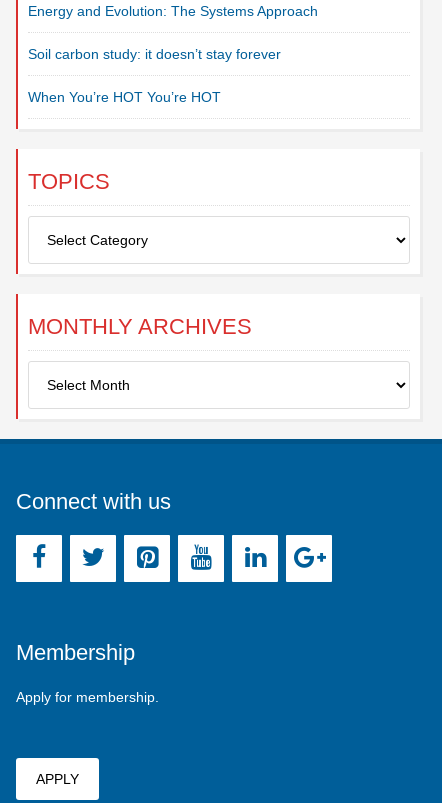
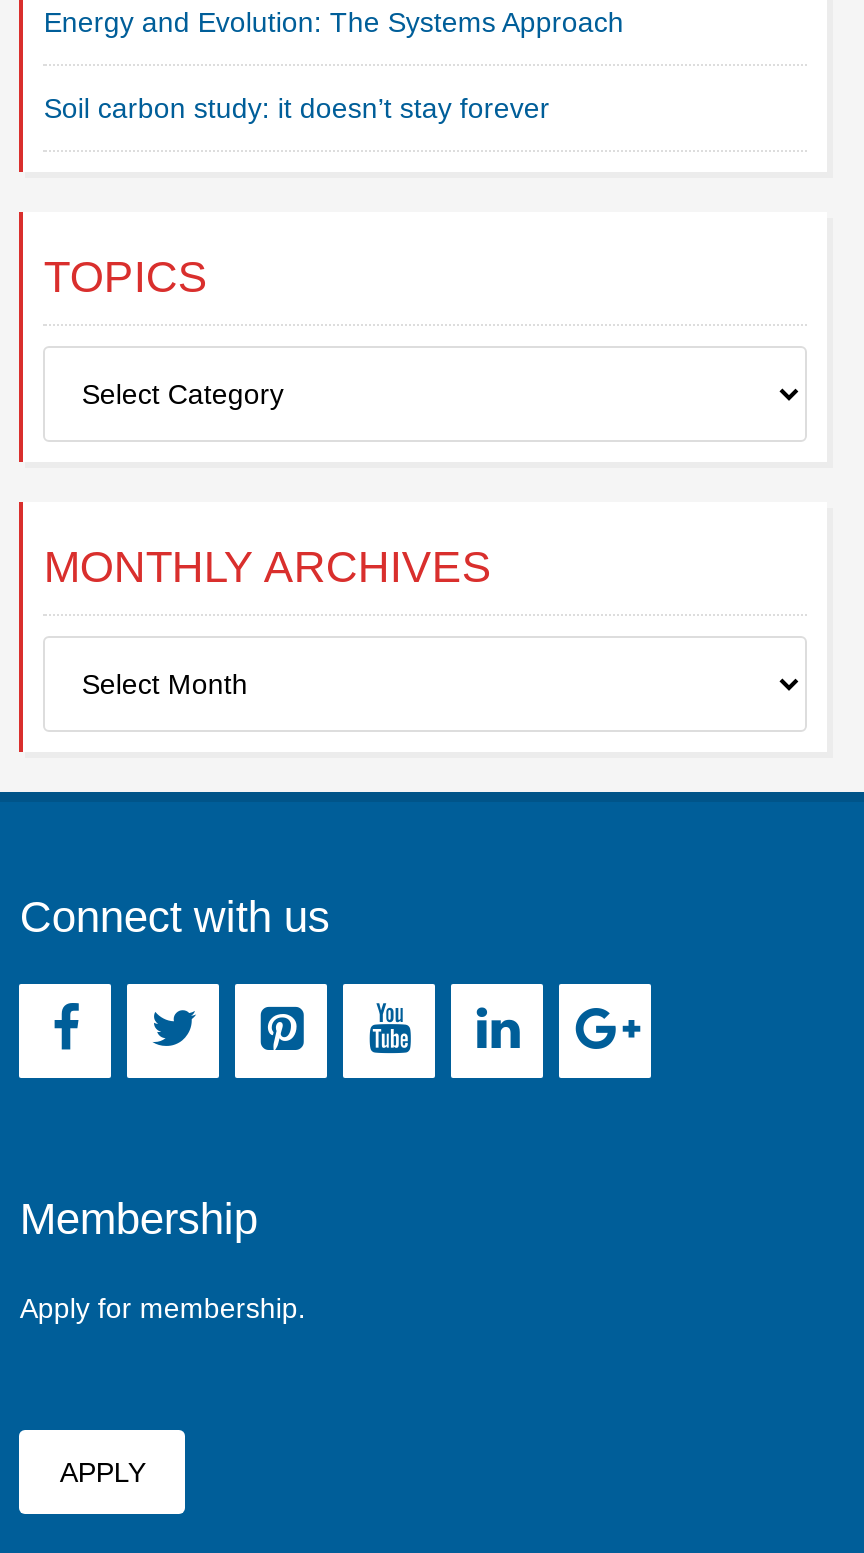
- When You’re HOT You’re HOT
